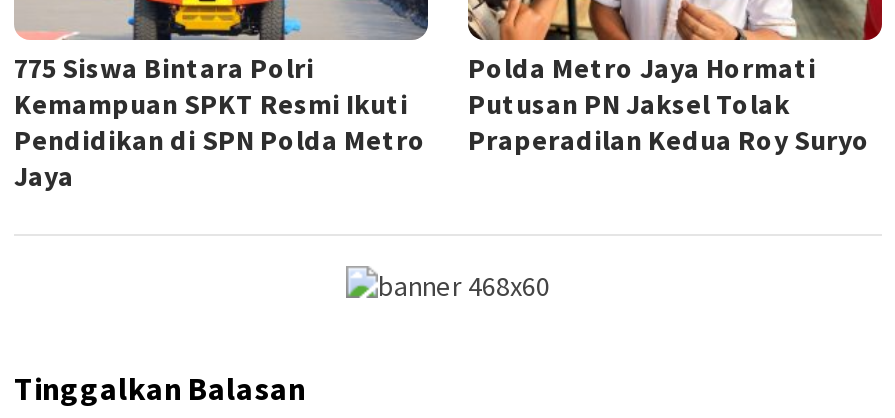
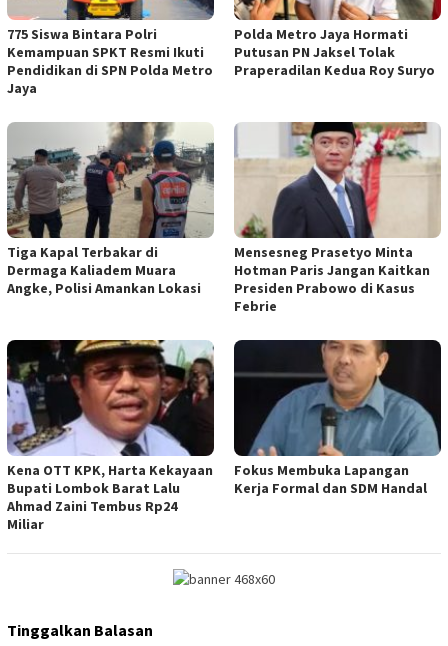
+ [image]
+ Kena OTT KPK, Harta Kekayaan
+ Bupati Lombok Barat Lalu
+ Ahmad Zaini Tembus Rp24
+ Miliar

+ [image]
+ Tiga Kapal Terbakar di
+ Dermaga Kaliadem Muara
+ Angke, Polisi Amankan Lokasi

+ [image]
+ Fokus Membuka Lapangan
+ Kerja Formal dan SDM Handal

+ [image]
+ Mensesneg Prasetyo Minta
+ Hotman Paris Jangan Kaitkan
+ Presiden Prabowo di Kasus
+ Febrie
